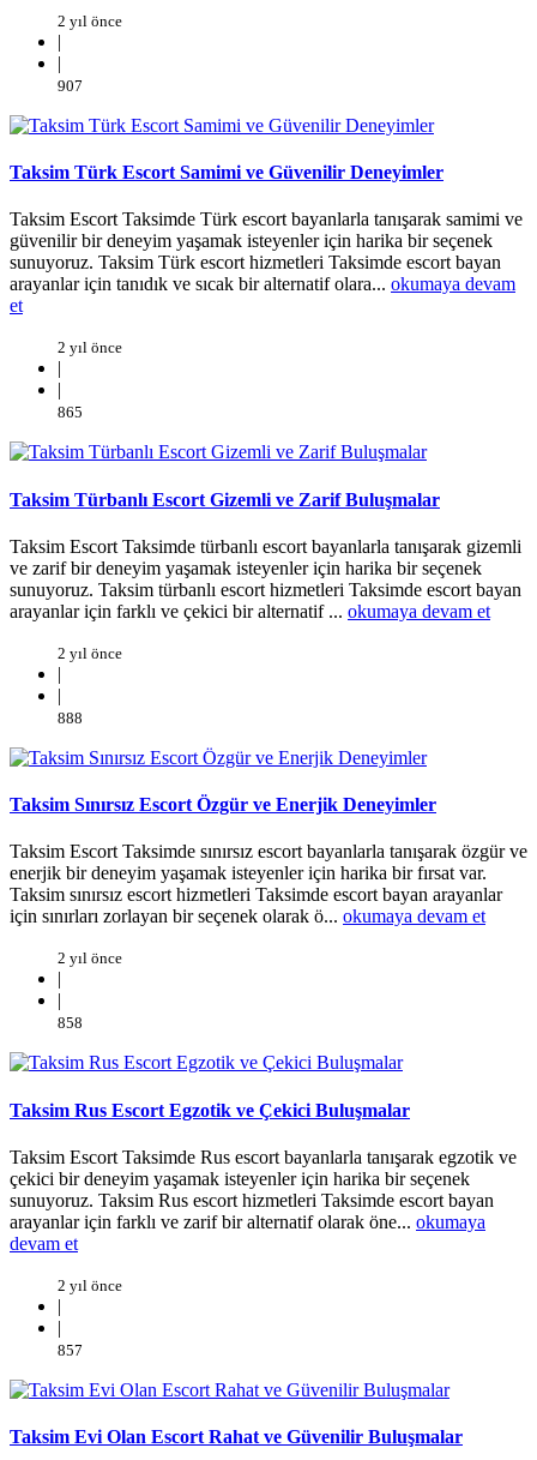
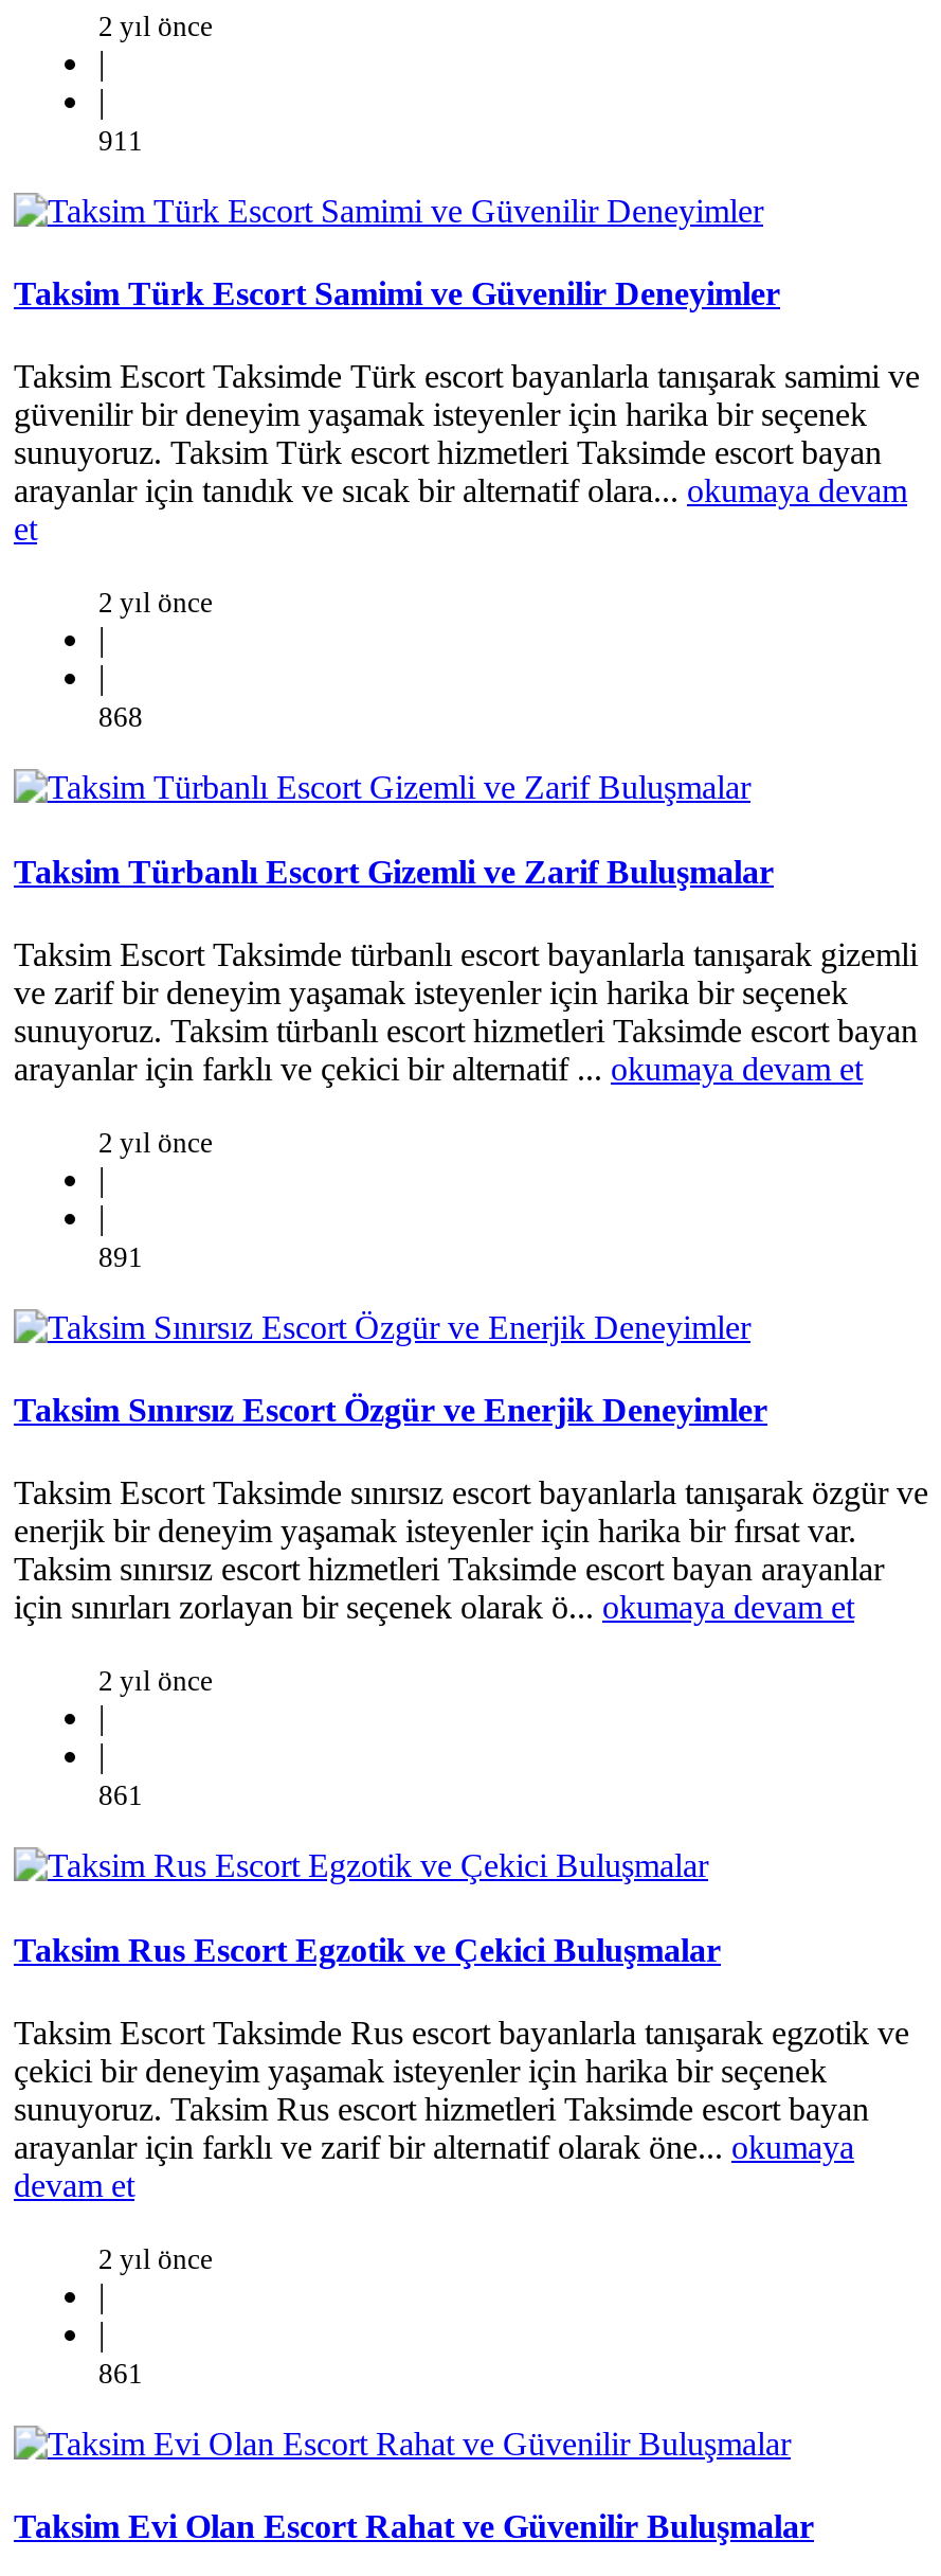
- 907
+ 911

- 865
+ 868

- 888
+ 891

- 858
+ 861

- 857
+ 861
